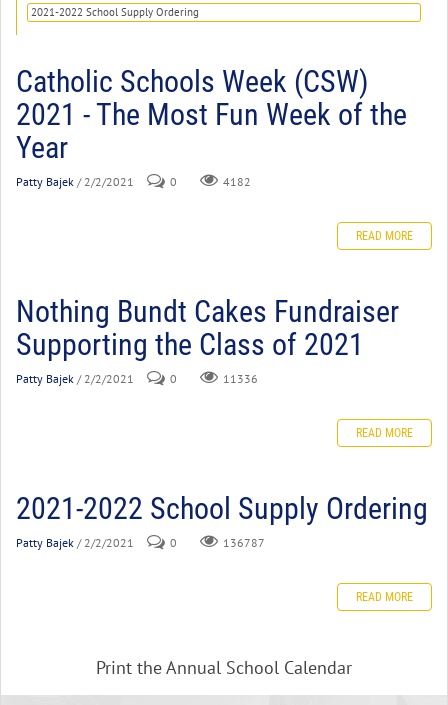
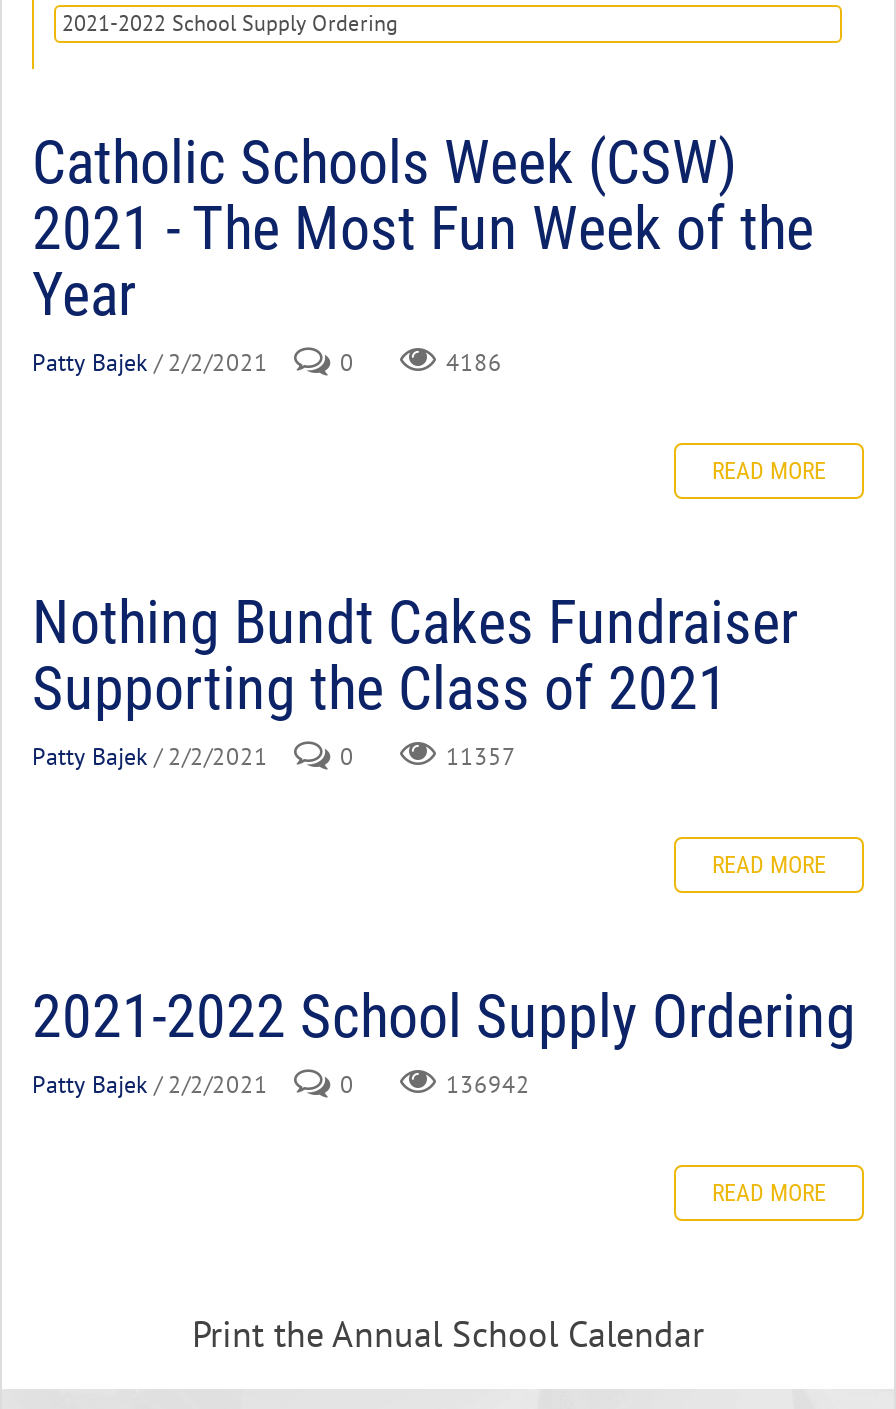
- 4182
+ 4186

- 11336
+ 11357

- 136787
+ 136942
